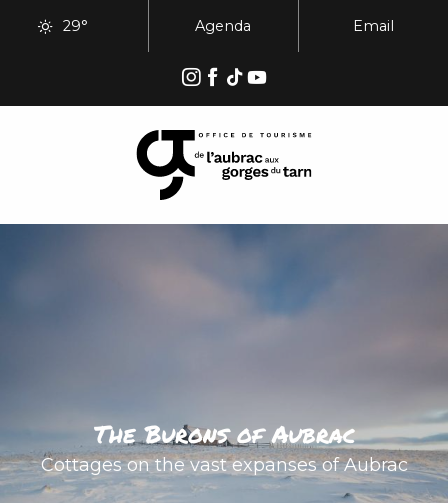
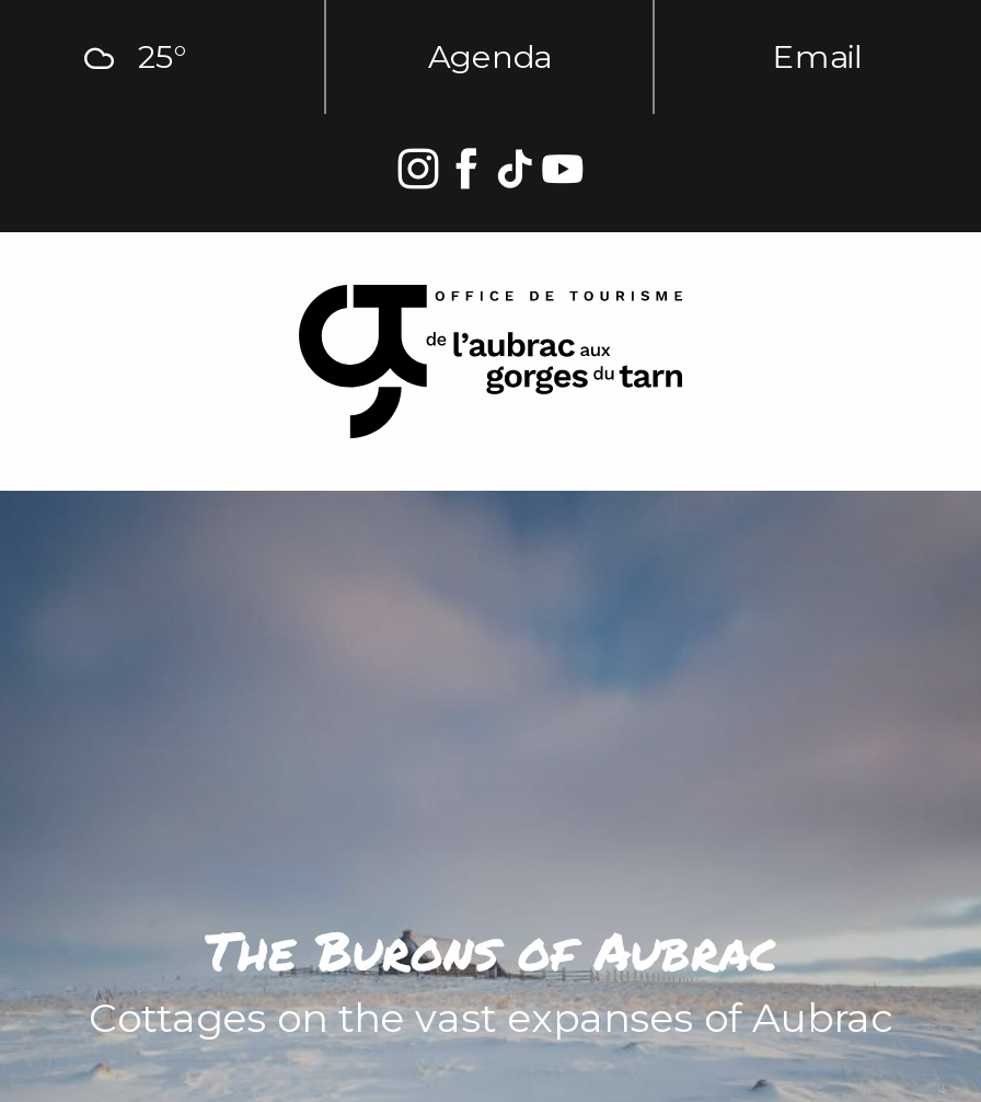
- 29°
+ 25°
